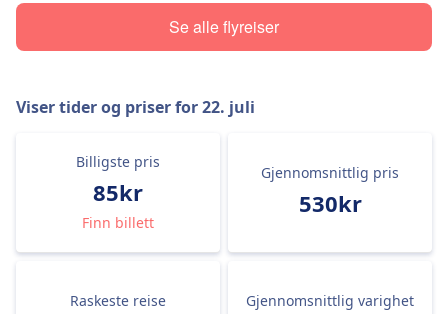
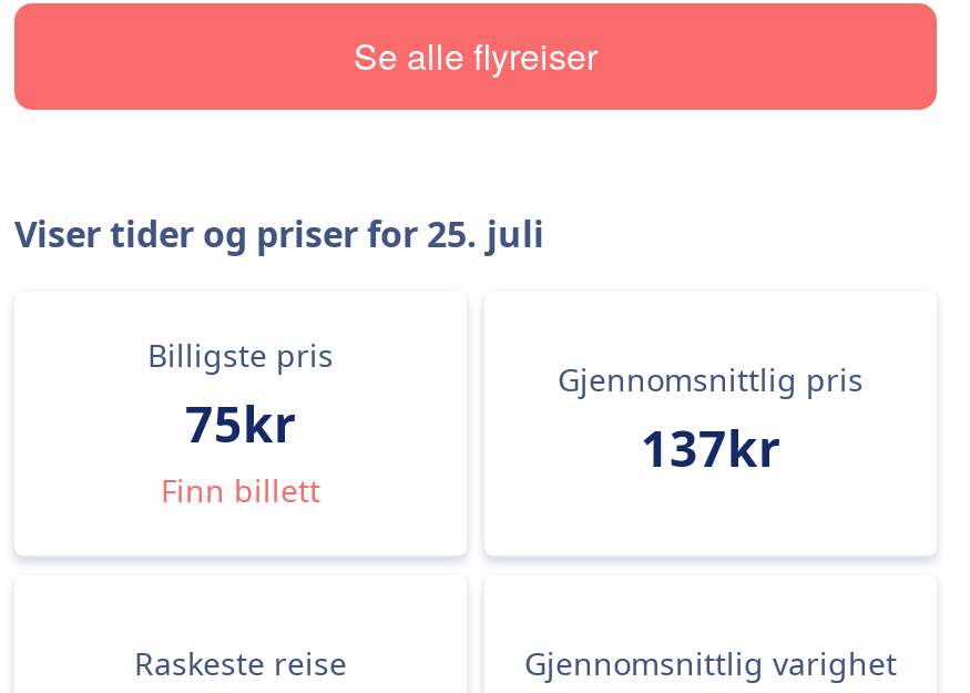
- Viser tider og priser for 22. juli
+ Viser tider og priser for 25. juli

- 85kr
+ 75kr

- 530kr
+ 137kr
